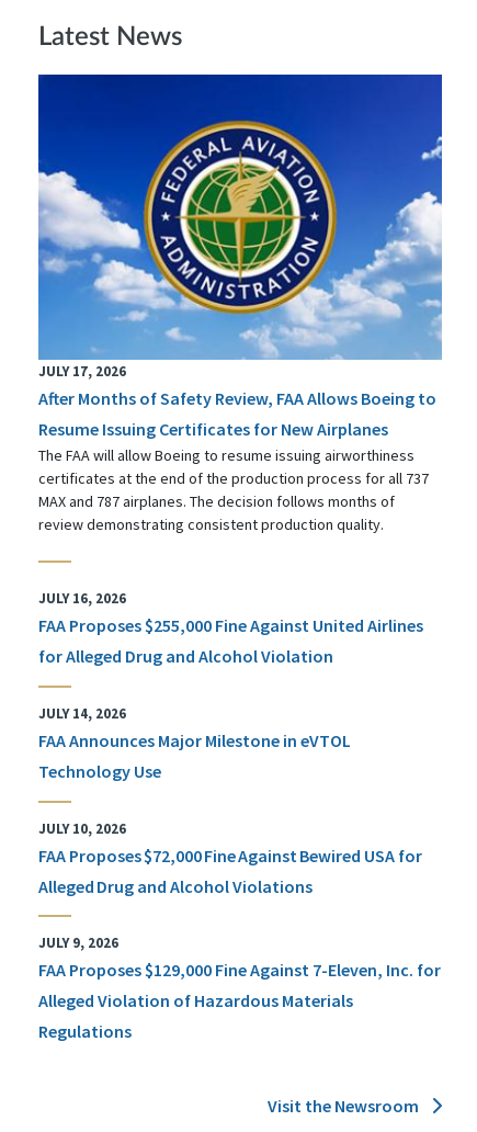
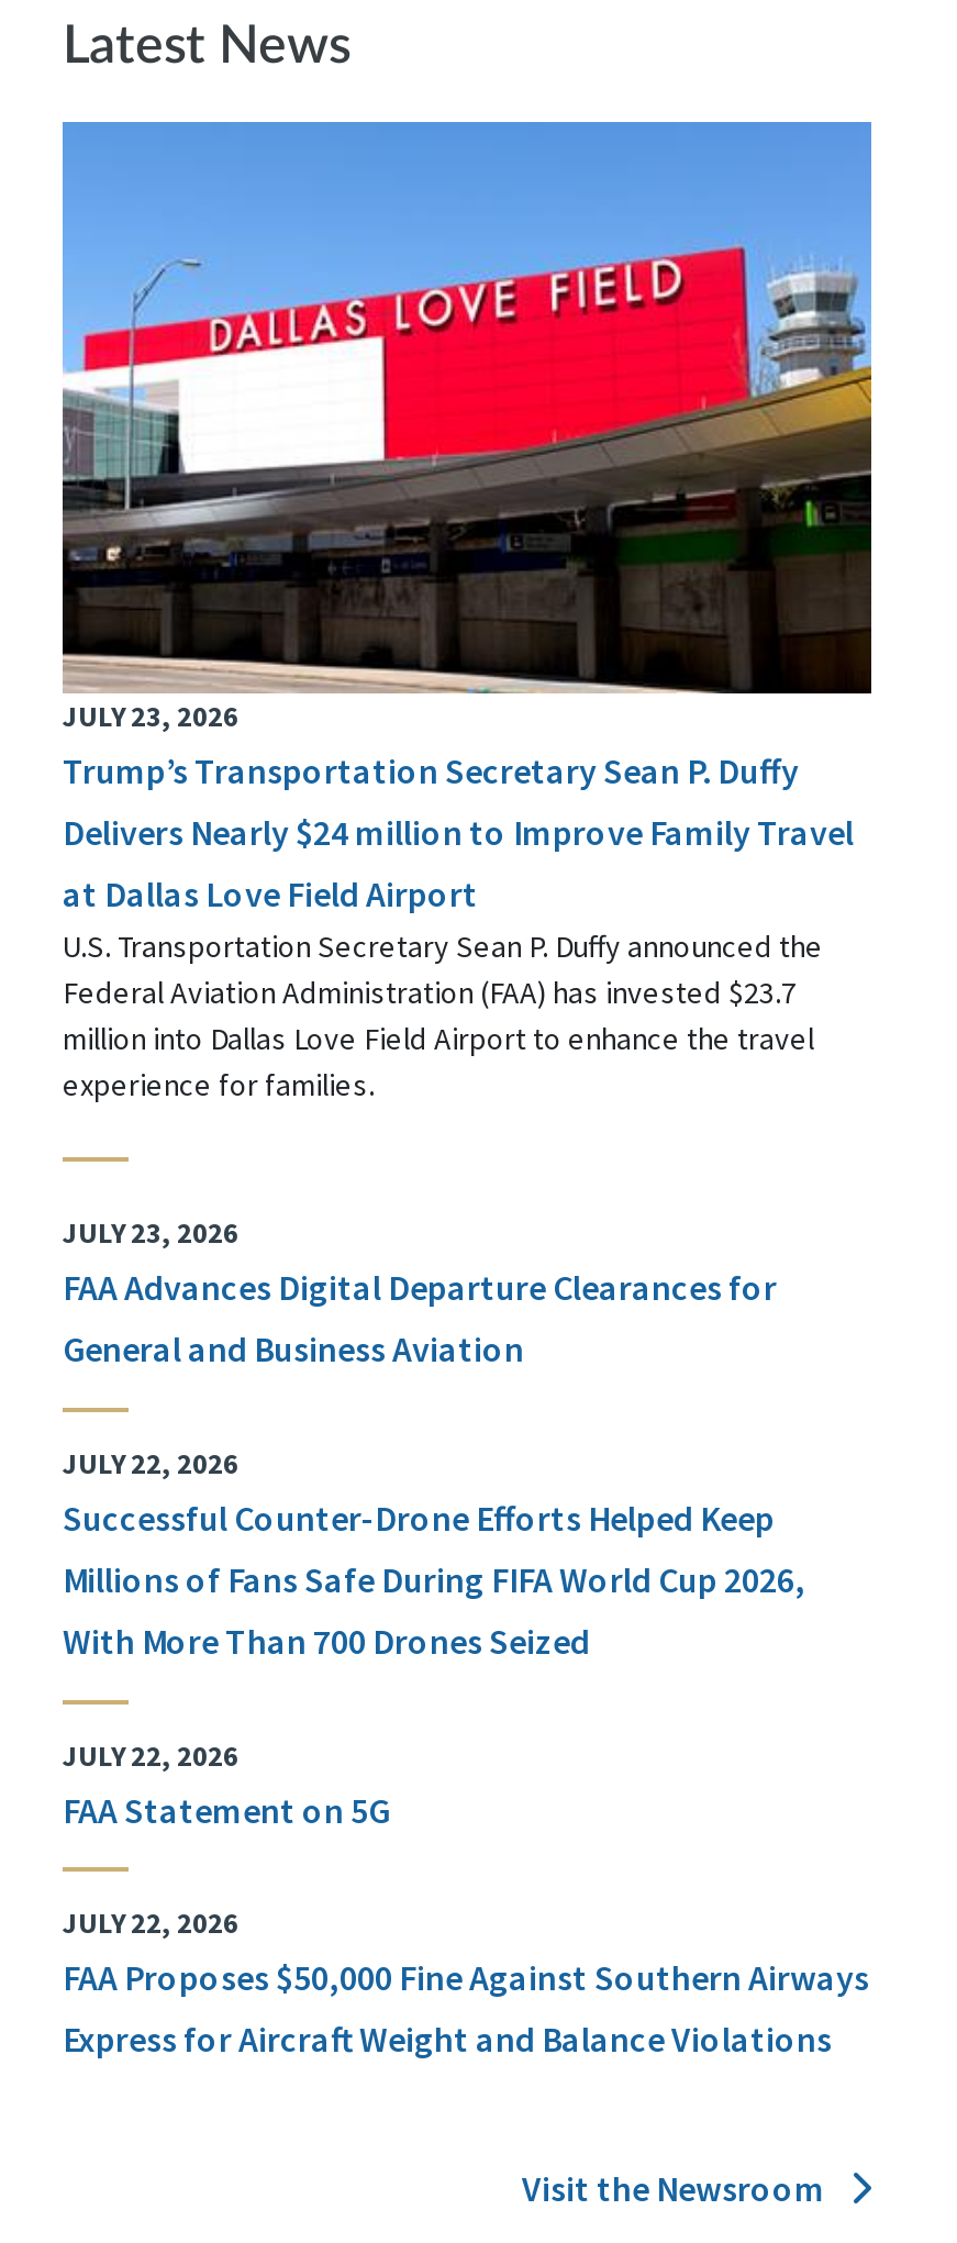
- [image]
- JULY 17, 2026
- After Months of Safety Review, FAA Allows Boeing to
- Resume Issuing Certificates for New Airplanes
- The FAA will allow Boeing to resume issuing airworthiness
- certificates at the end of the production process for all 737
- MAX and 787 airplanes. The decision follows months of
- review demonstrating consistent production quality.
+ [image]
+ JULY 23, 2026
+ Trump’s Transportation Secretary Sean P. Duffy
+ Delivers Nearly $24 million to Improve Family Travel
+ at Dallas Love Field Airport
+ U.S. Transportation Secretary Sean P. Duffy announced the
+ Federal Aviation Administration (FAA) has invested $23.7
+ million into Dallas Love Field Airport to enhance the travel
+ experience for families.

- JULY 16, 2026
- FAA Proposes $255,000 Fine Against United Airlines
- for Alleged Drug and Alcohol Violation
+ JULY 23, 2026
+ FAA Advances Digital Departure Clearances for
+ General and Business Aviation

- JULY 14, 2026
- FAA Announces Major Milestone in eVTOL
- Technology Use
+ JULY 22, 2026
+ Successful Counter-Drone Efforts Helped Keep
+ Millions of Fans Safe During FIFA World Cup 2026,
+ With More Than 700 Drones Seized

- JULY 10, 2026
- FAA Proposes $72,000 Fine Against Bewired USA for
- Alleged Drug and Alcohol Violations
+ JULY 22, 2026
+ FAA Statement on 5G

- JULY 9, 2026
- FAA Proposes $129,000 Fine Against 7-Eleven, Inc. for
- Alleged Violation of Hazardous Materials
- Regulations
+ JULY 22, 2026
+ FAA Proposes $50,000 Fine Against Southern Airways
+ Express for Aircraft Weight and Balance Violations
